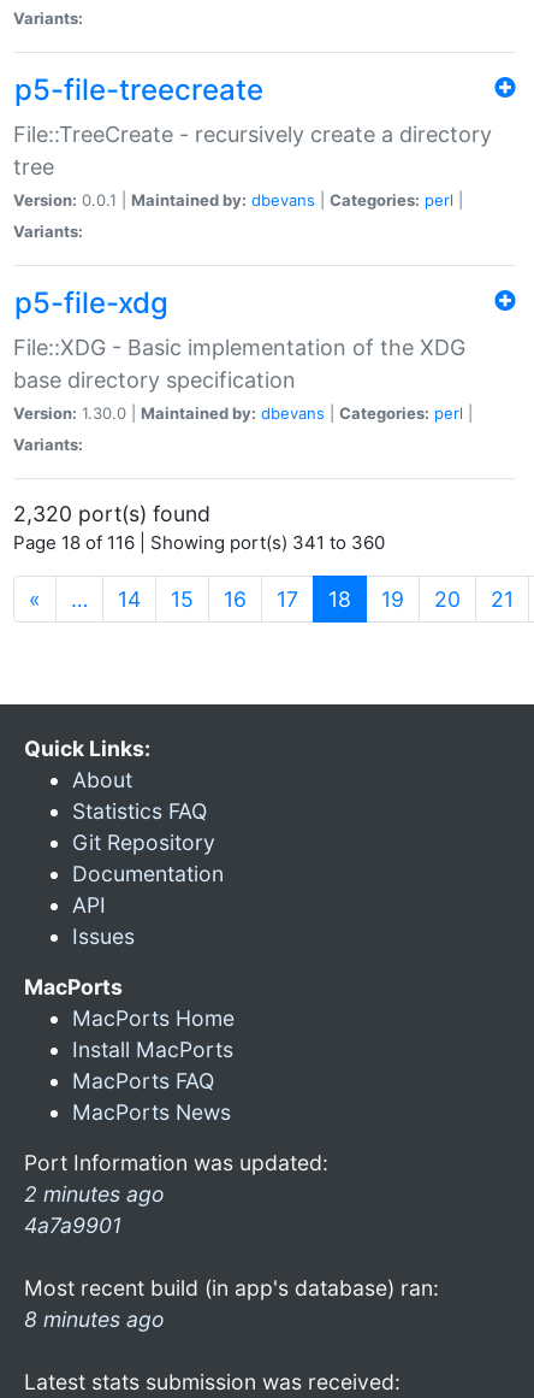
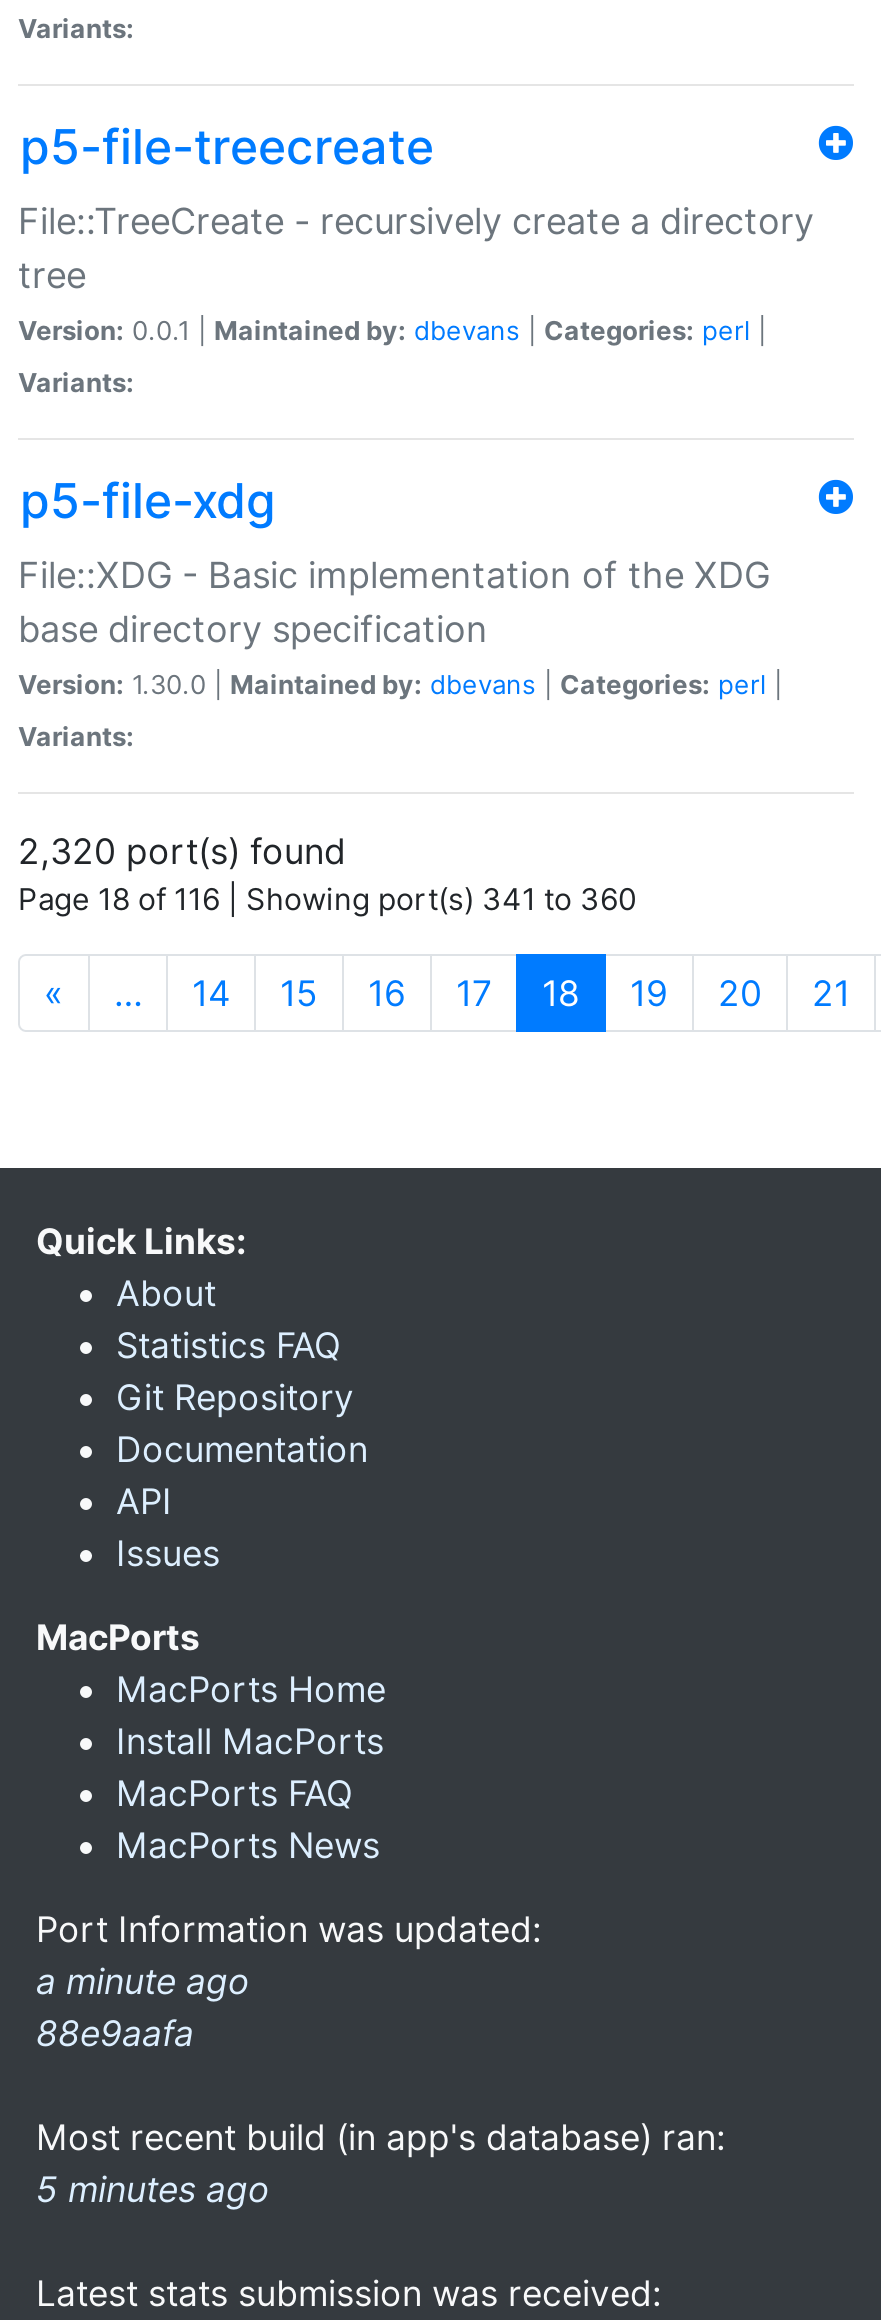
- 2 minutes ago
- 4a7a9901
+ a minute ago
+ 88e9aafa

- 8 minutes ago
+ 5 minutes ago
